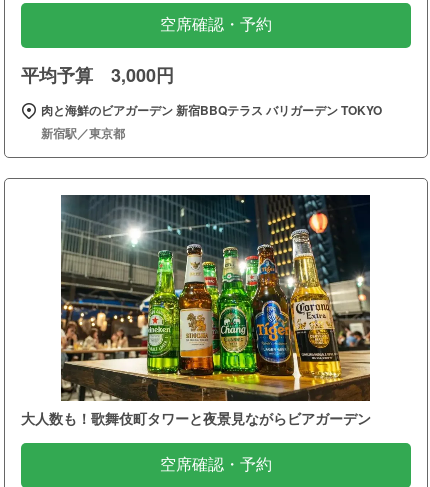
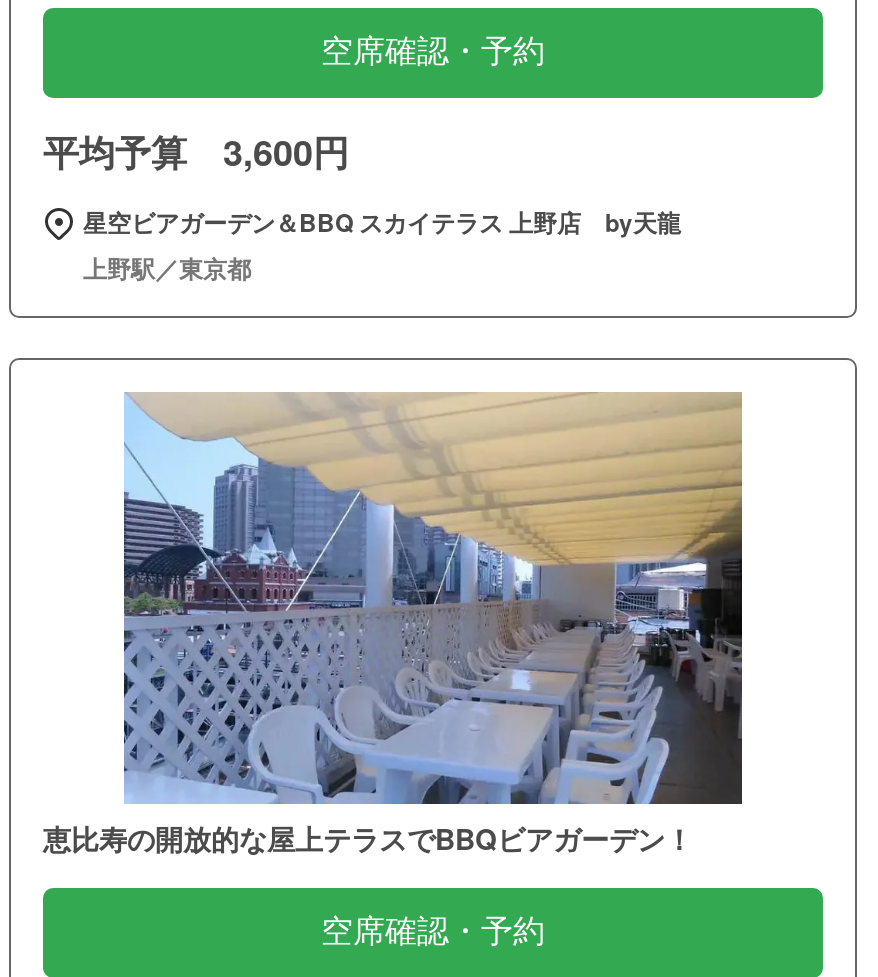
- 平均予算 3,000円
+ 平均予算 3,600円

- 肉と海鮮のビアガーデン 新宿BBQテラス バリガーデン TOKYO
- 新宿駅／東京都
+ 星空ビアガーデン＆BBQ スカイテラス 上野店 by天龍
+ 上野駅／東京都

- [image]
- 大人数も！歌舞伎町タワーと夜景見ながらビアガーデン
+ [image]
+ 恵比寿の開放的な屋上テラスでBBQビアガーデン！
